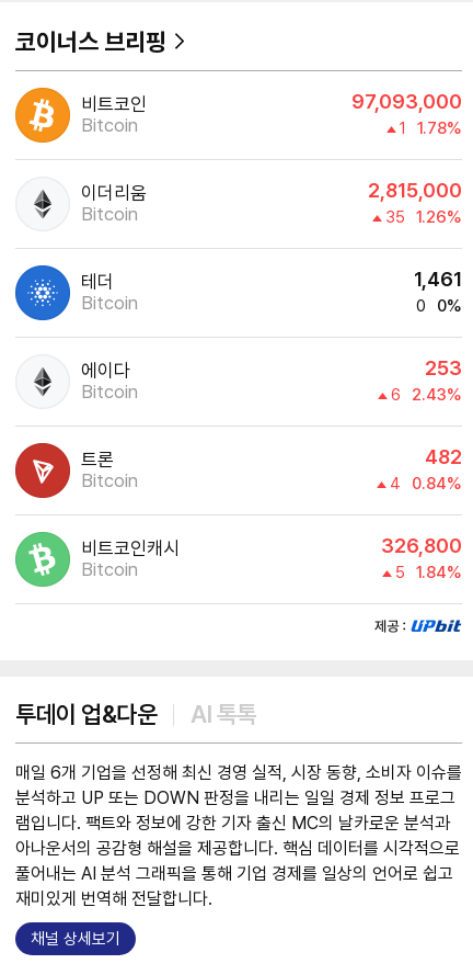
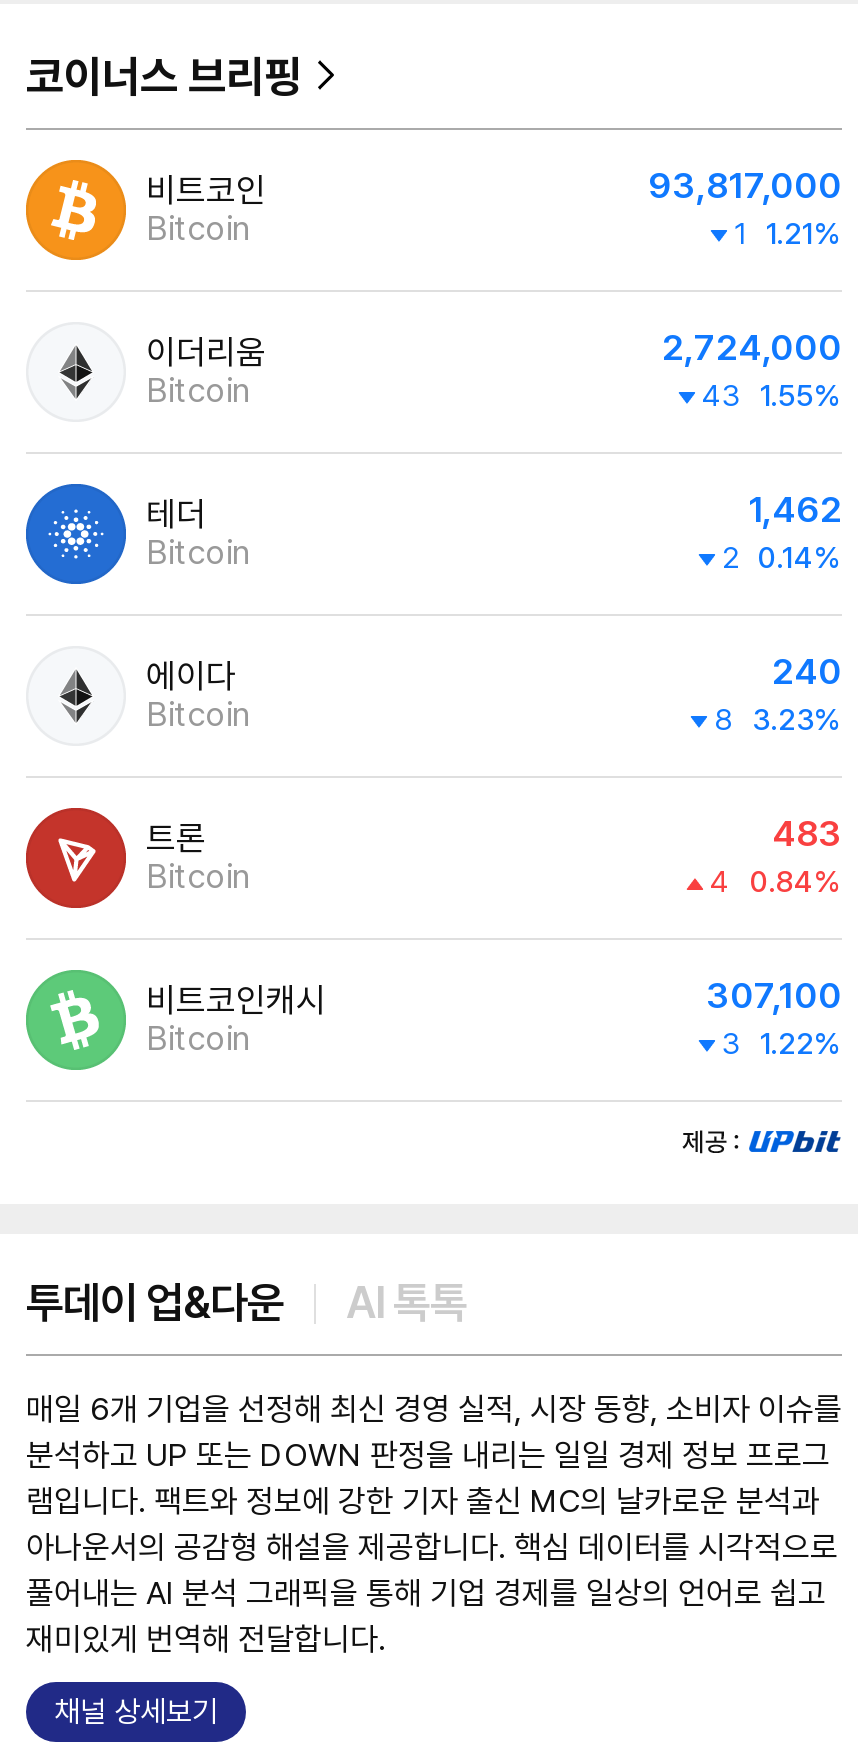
- 97,093,000
+ 93,817,000

- 1 1.78%
+ 1 1.21%

- 2,815,000
+ 2,724,000

- 35 1.26%
+ 43 1.55%

- 1,461
+ 1,462

- 0 0%
+ 2 0.14%

- 253
+ 240

- 6 2.43%
+ 8 3.23%

- 482
+ 483

- 326,800
+ 307,100

- 5 1.84%
+ 3 1.22%
